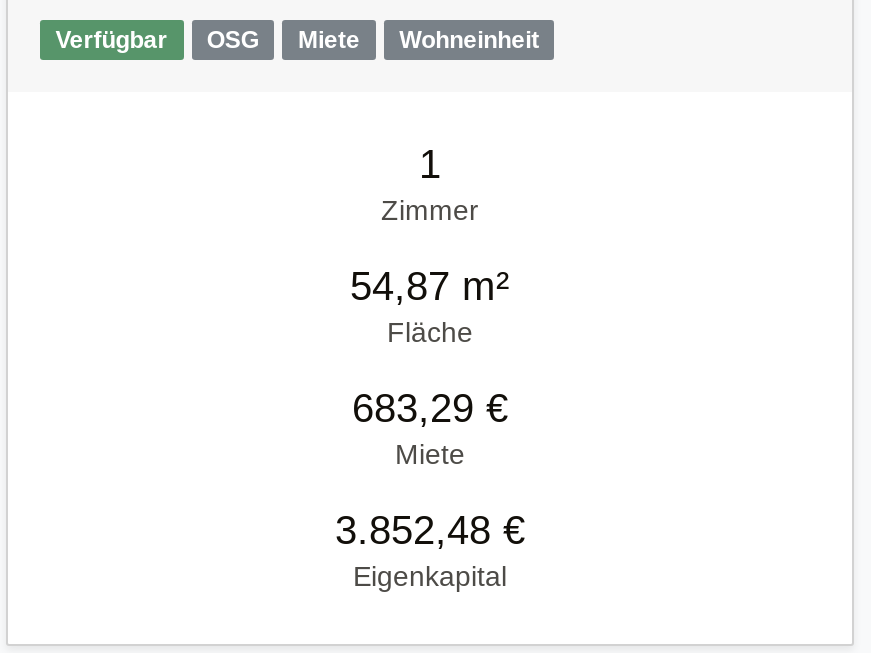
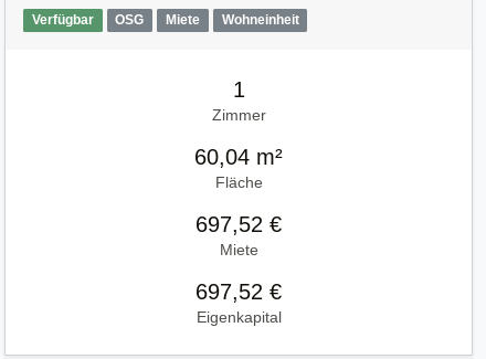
- 54,87 m²
+ 60,04 m²

- 683,29 €
+ 697,52 €

- 3.852,48 €
+ 697,52 €
